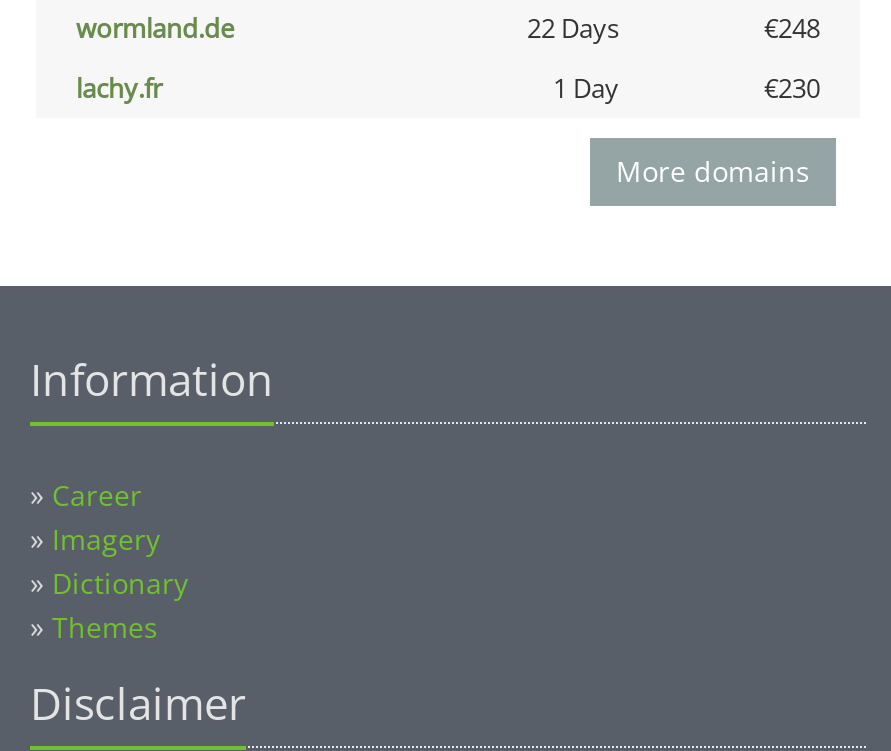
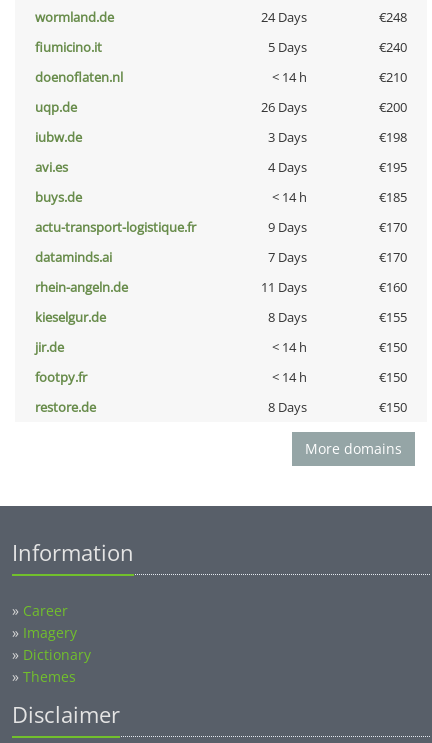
- 22 Days
+ 24 Days

- lachy.fr
- 1 Day
- €230
+ fiumicino.it
+ 5 Days
+ €240
+ doenoflaten.nl
+ < 14 h
+ €210
+ uqp.de
+ 26 Days
+ €200
+ iubw.de
+ 3 Days
+ €198
+ avi.es
+ 4 Days
+ €195
+ buys.de
+ < 14 h
+ €185
+ actu-transport-logistique.fr
+ 9 Days
+ €170
+ dataminds.ai
+ 7 Days
+ €170
+ rhein-angeln.de
+ 11 Days
+ €160
+ kieselgur.de
+ 8 Days
+ €155
+ jir.de
+ < 14 h
+ €150
+ footpy.fr
+ < 14 h
+ €150
+ restore.de
+ 8 Days
+ €150
